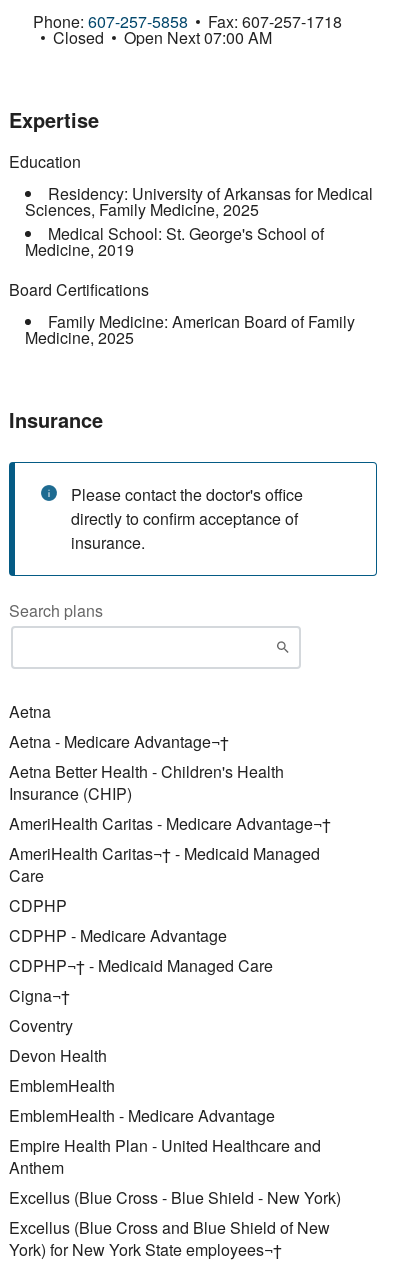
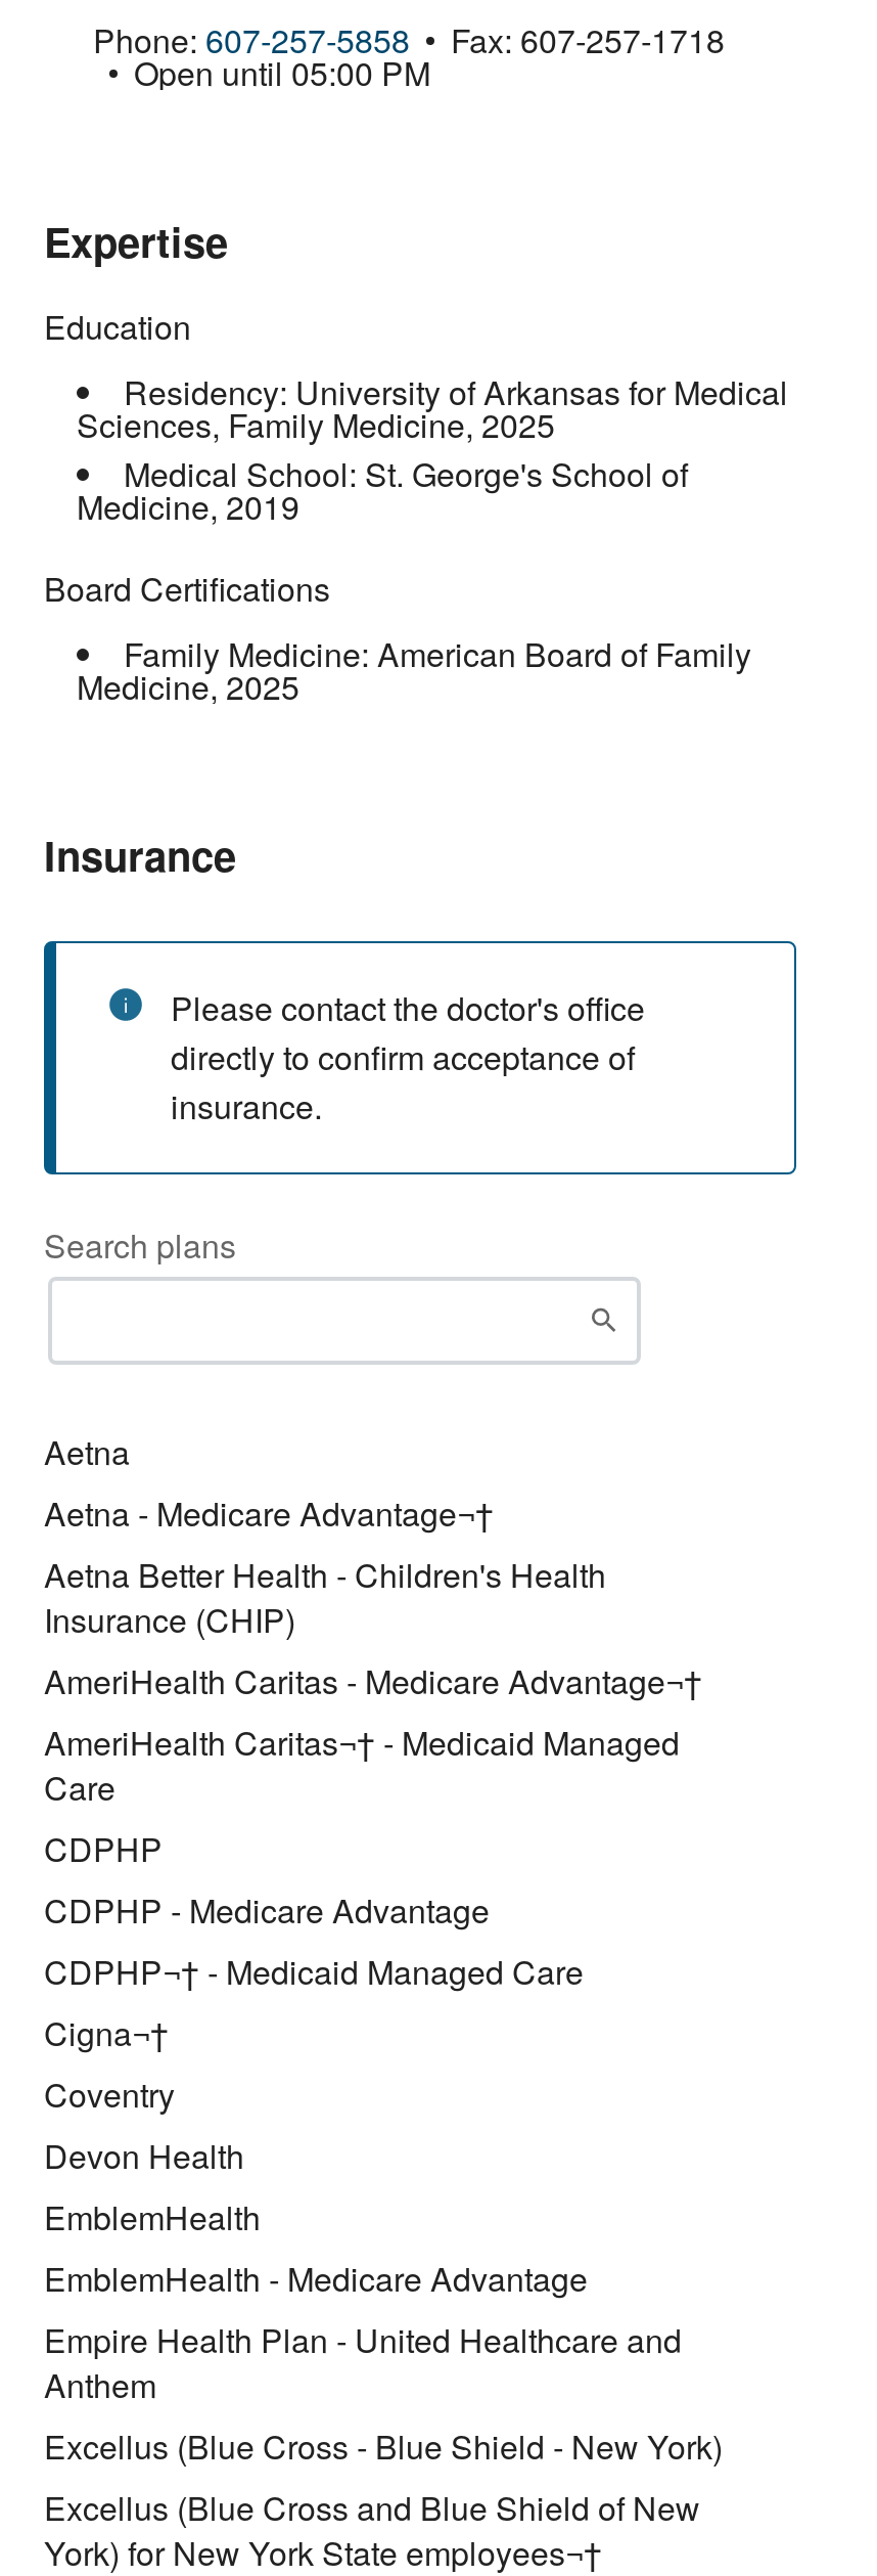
- Closed
- Open Next 07:00 AM
+ Open until 05:00 PM
